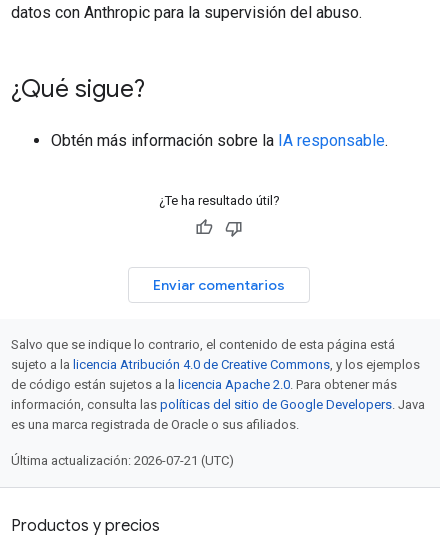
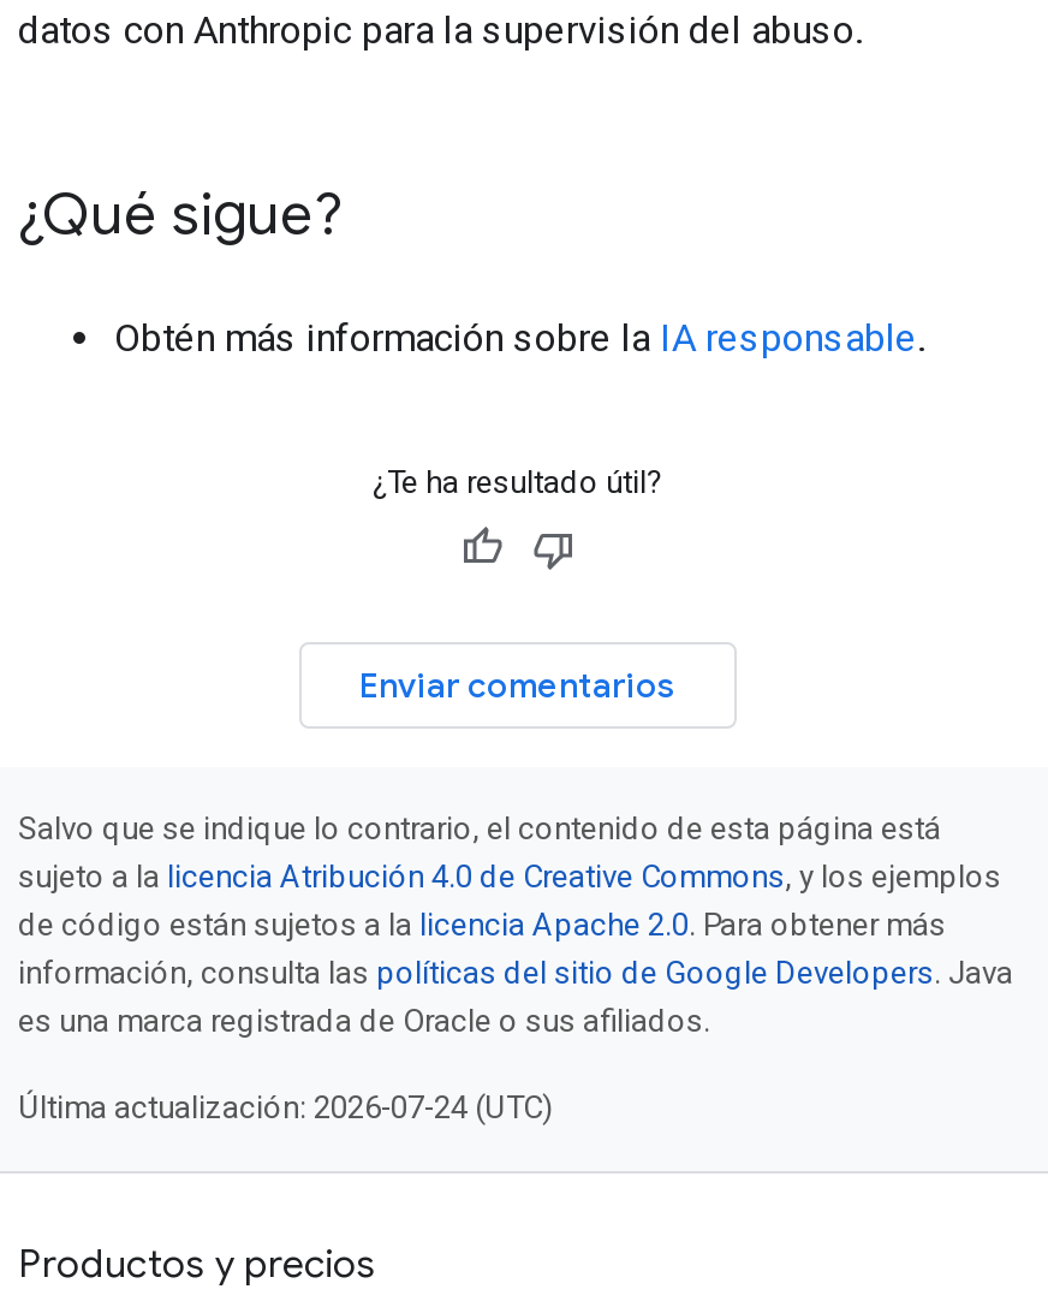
- Última actualización: 2026-07-21 (UTC)
+ Última actualización: 2026-07-24 (UTC)
